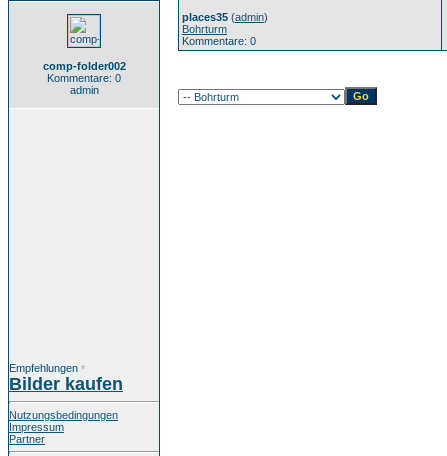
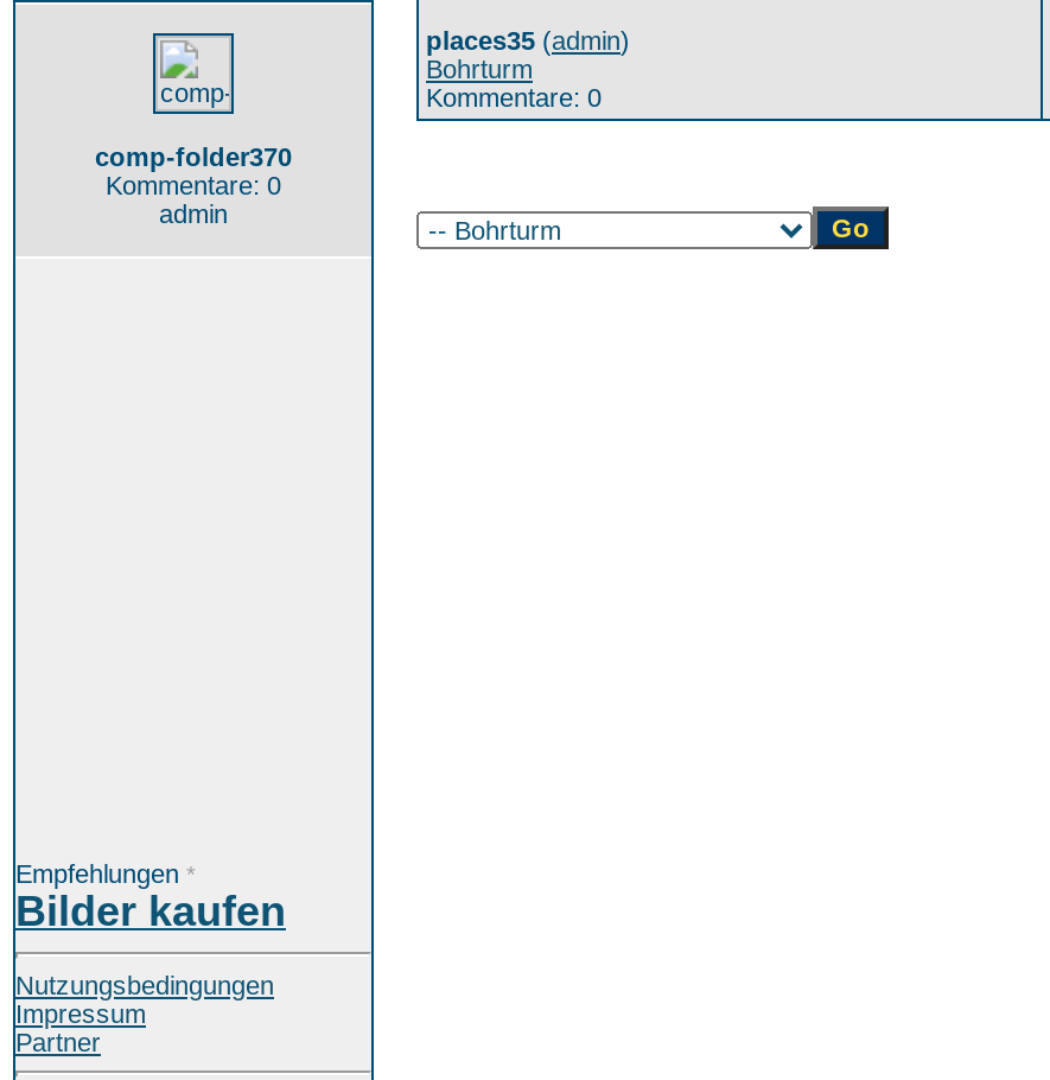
- comp-folder002
+ comp-folder370
